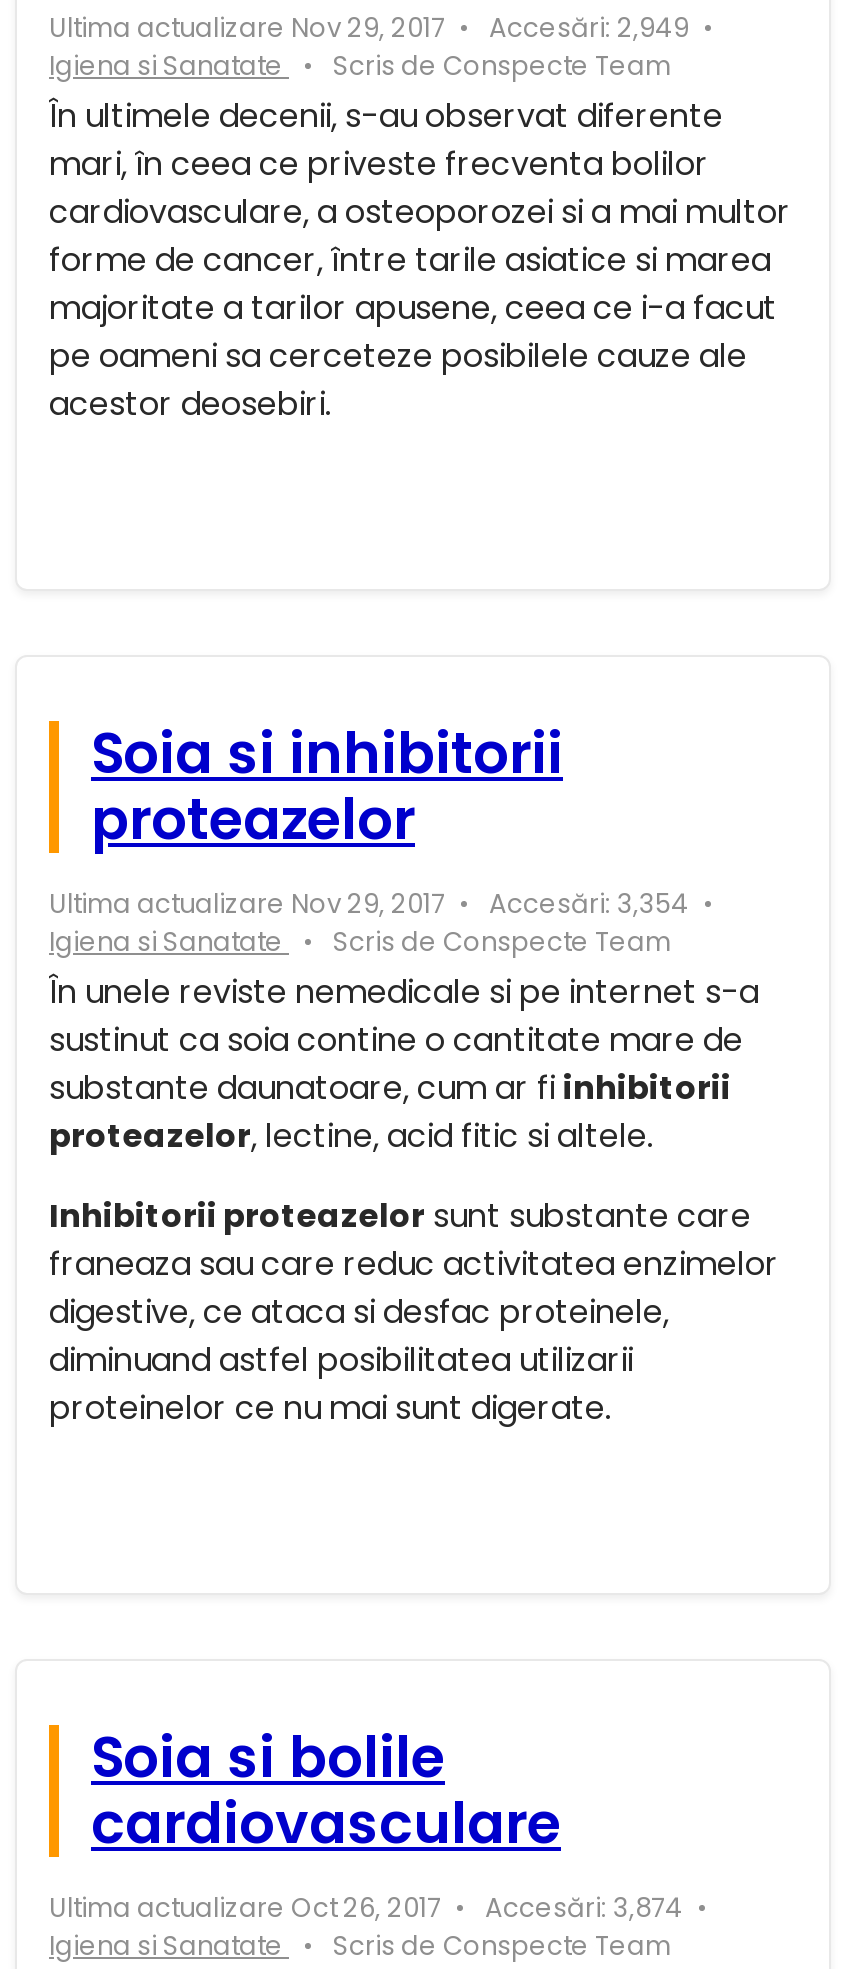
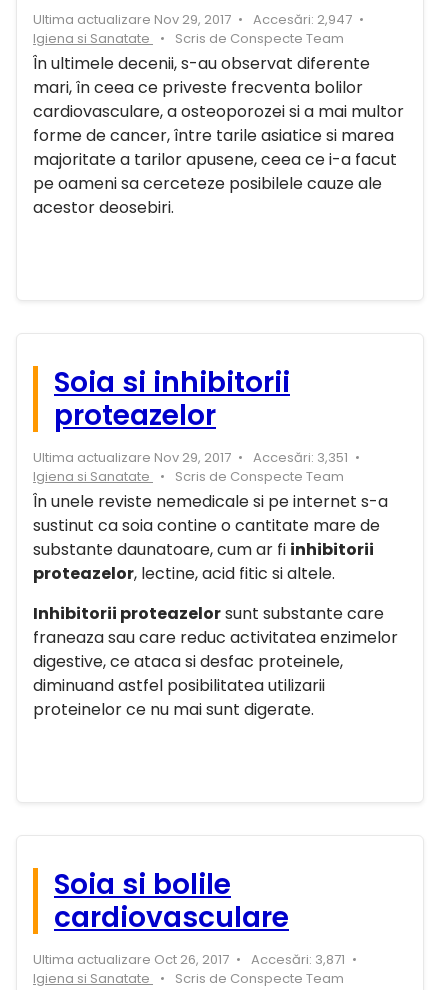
- Ultima actualizare Nov 29, 2017 Accesări: 2,949
+ Ultima actualizare Nov 29, 2017 Accesări: 2,947

- Ultima actualizare Nov 29, 2017 Accesări: 3,354
+ Ultima actualizare Nov 29, 2017 Accesări: 3,351

- Ultima actualizare Oct 26, 2017 Accesări: 3,874
+ Ultima actualizare Oct 26, 2017 Accesări: 3,871
